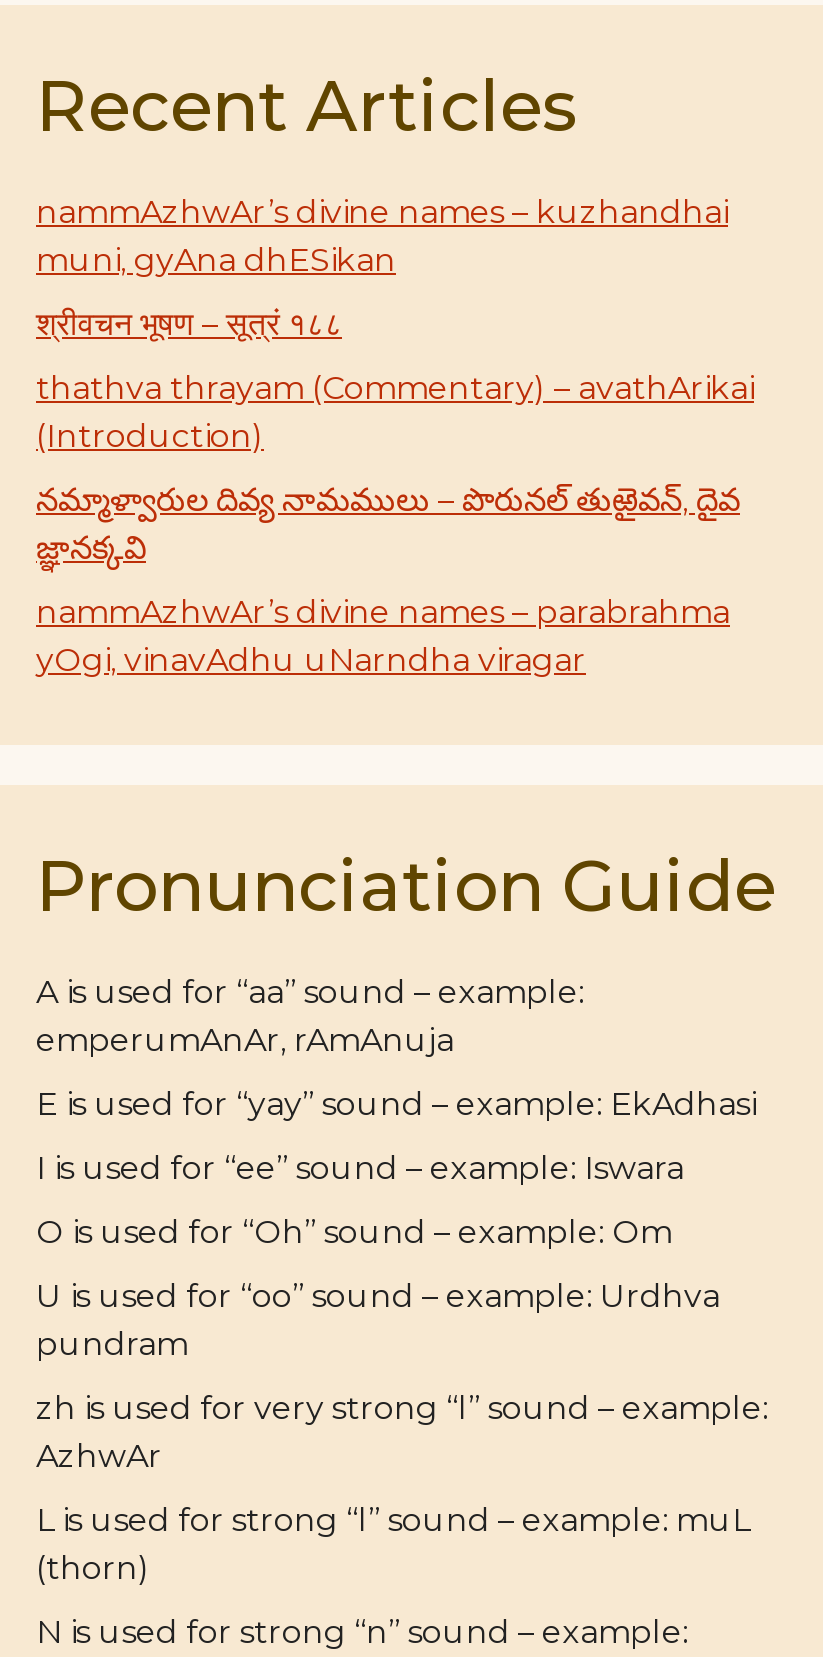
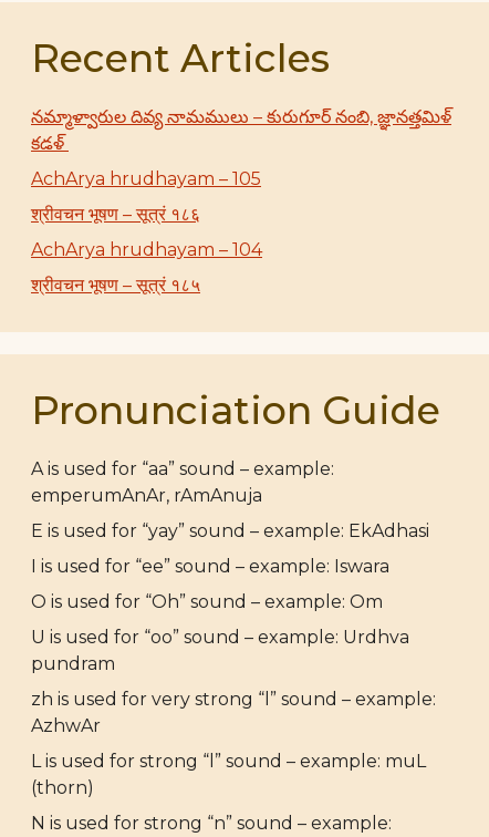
- nammAzhwAr’s divine names – kuzhandhai
- muni, gyAna dhESikan
+ నమ్మాళ్వారుల దివ్య నామములు – కురుగూర్ నంబి, జ్ఞానత్తమిళ్
+ కడళ్

- श्रीवचन भूषण – सूत्रं १८८
+ AchArya hrudhayam – 105

- thathva thrayam (Commentary) – avathArikai
- (Introduction)
+ श्रीवचन भूषण – सूत्रं १८६

- నమ్మాళ్వారుల దివ్య నామములు – పొరునల్ తుఱైవన్, దైవ
- జ్ఞానక్కవి
+ AchArya hrudhayam – 104

- nammAzhwAr’s divine names – parabrahma
- yOgi, vinavAdhu uNarndha viragar
+ श्रीवचन भूषण – सूत्रं १८५
